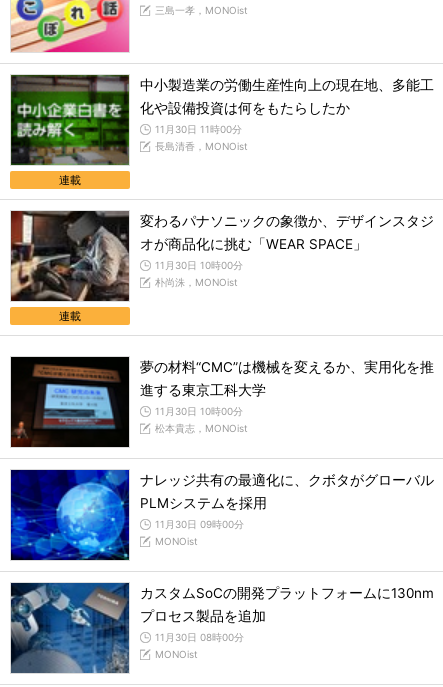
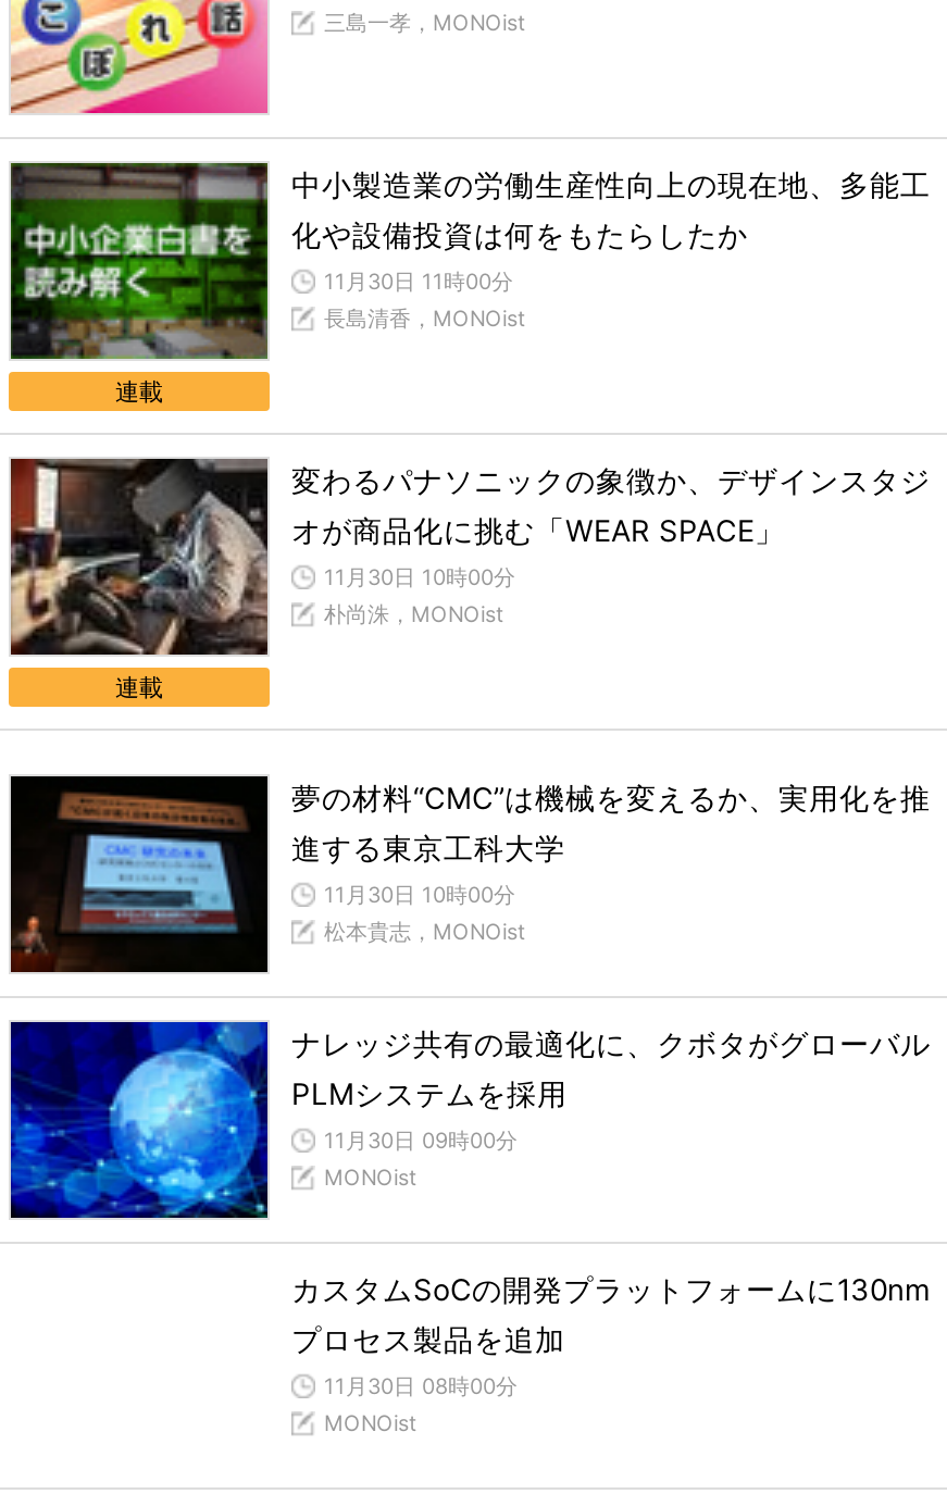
- [image]
